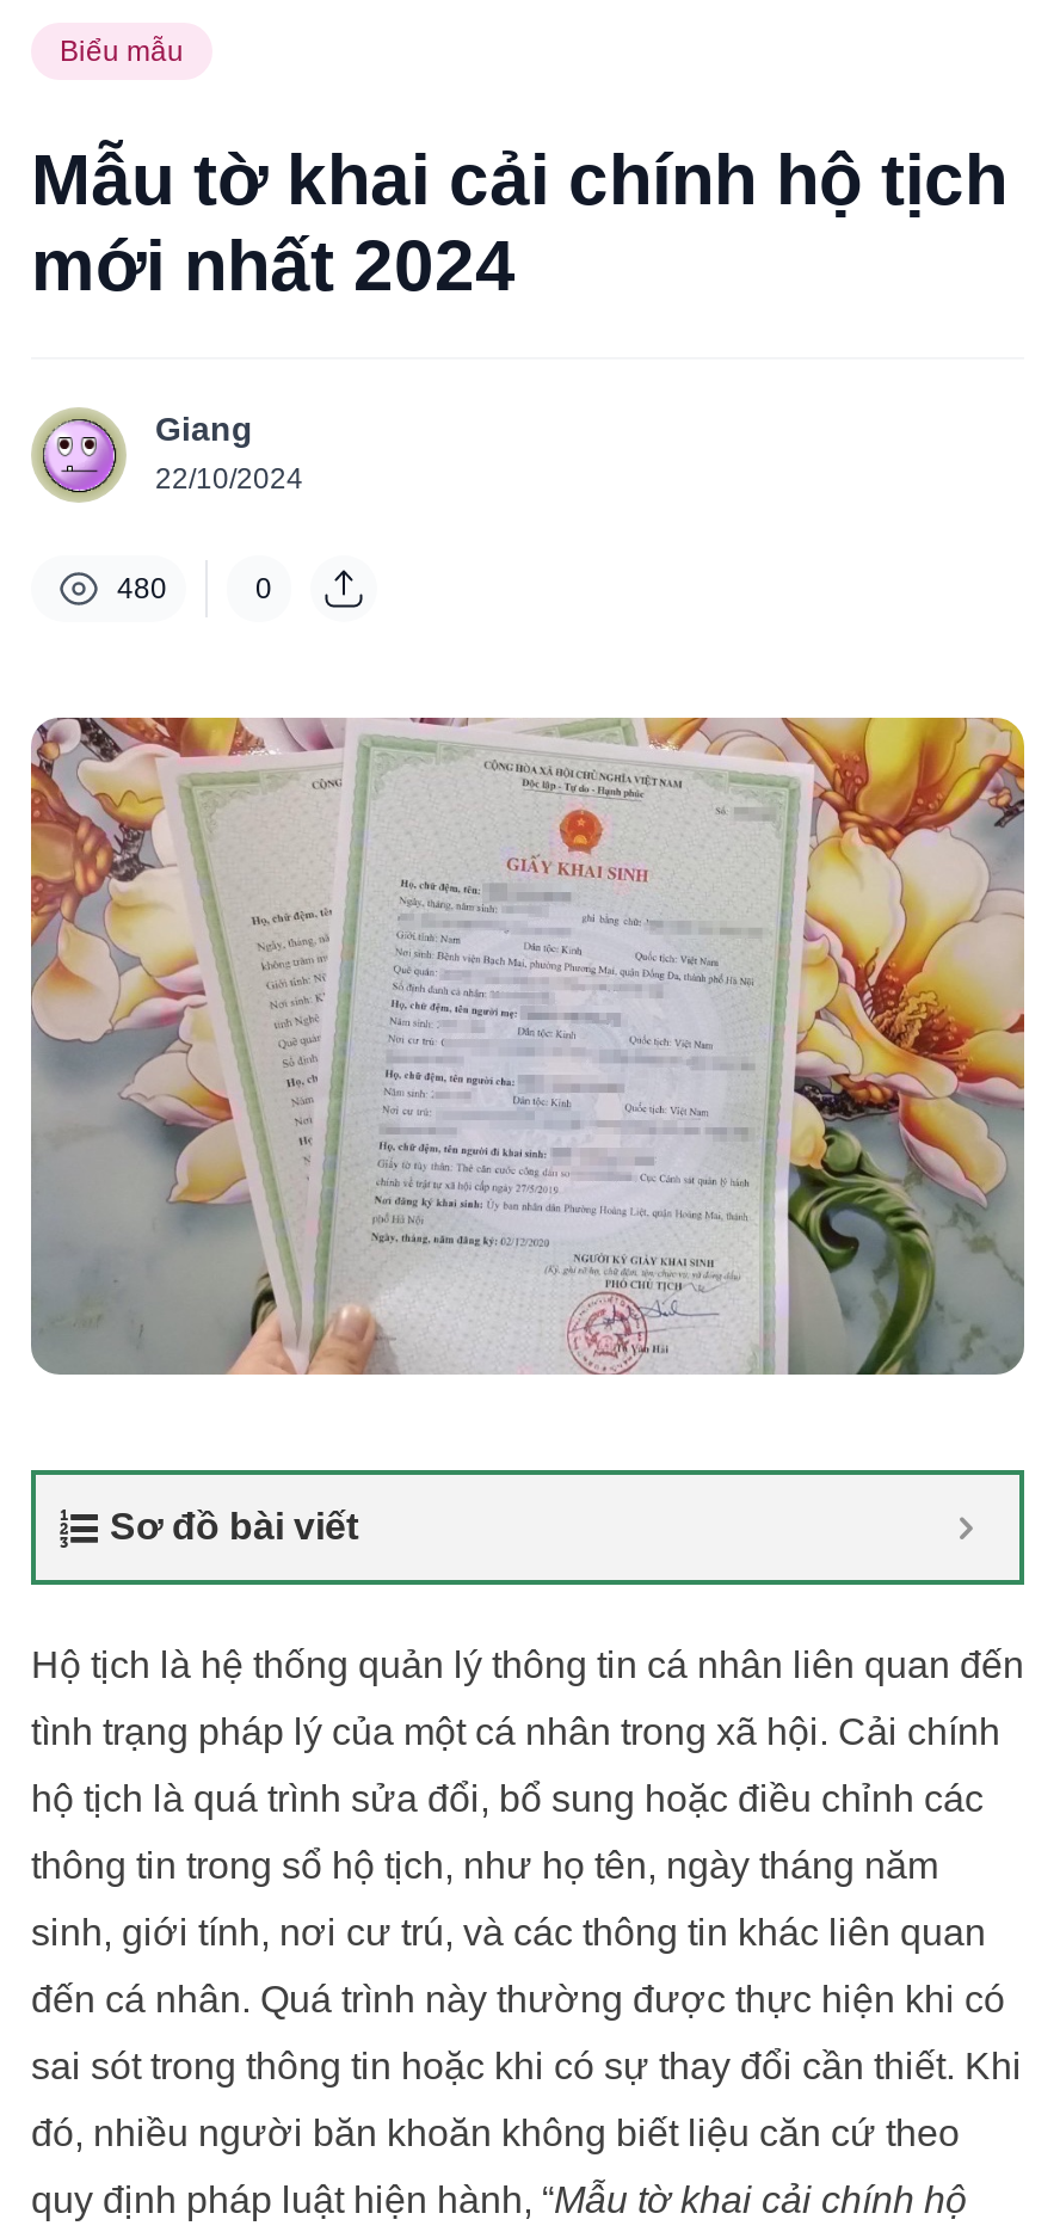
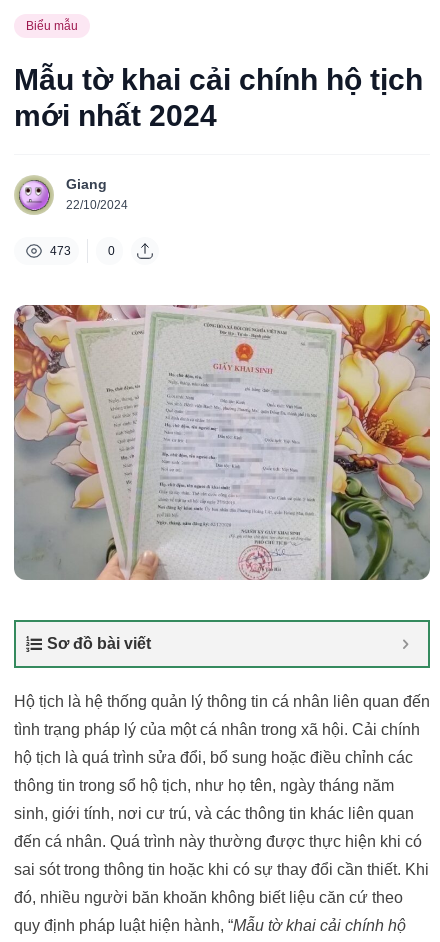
- 480
+ 473
